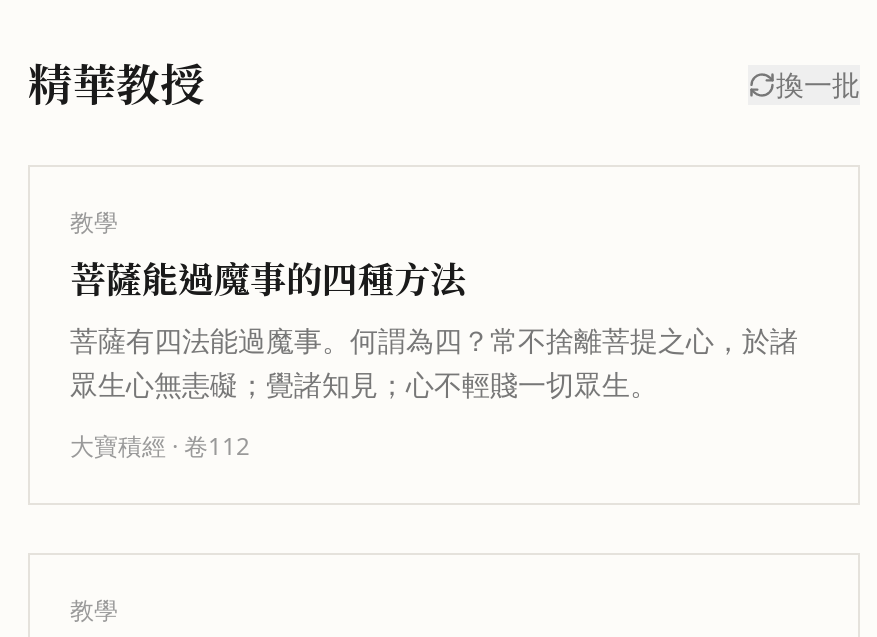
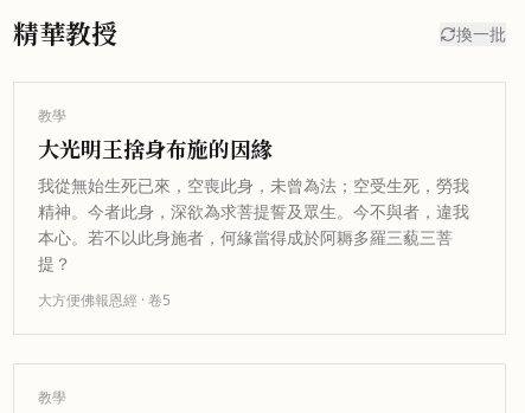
- 菩薩能過魔事的四種方法
- 菩薩有四法能過魔事。何謂為四？常不捨離菩提之心，於諸
- 眾生心無恚礙；覺諸知見；心不輕賤一切眾生。
+ 大光明王捨身布施的因緣
+ 我從無始生死已來，空喪此身，未曾為法；空受生死，勞我
+ 精神。今者此身，深欲為求菩提誓及眾生。今不與者，違我
+ 本心。若不以此身施者，何緣當得成於阿耨多羅三藐三菩
+ 提？

- 大寶積經· 卷112
+ 大方便佛報恩經· 卷5
